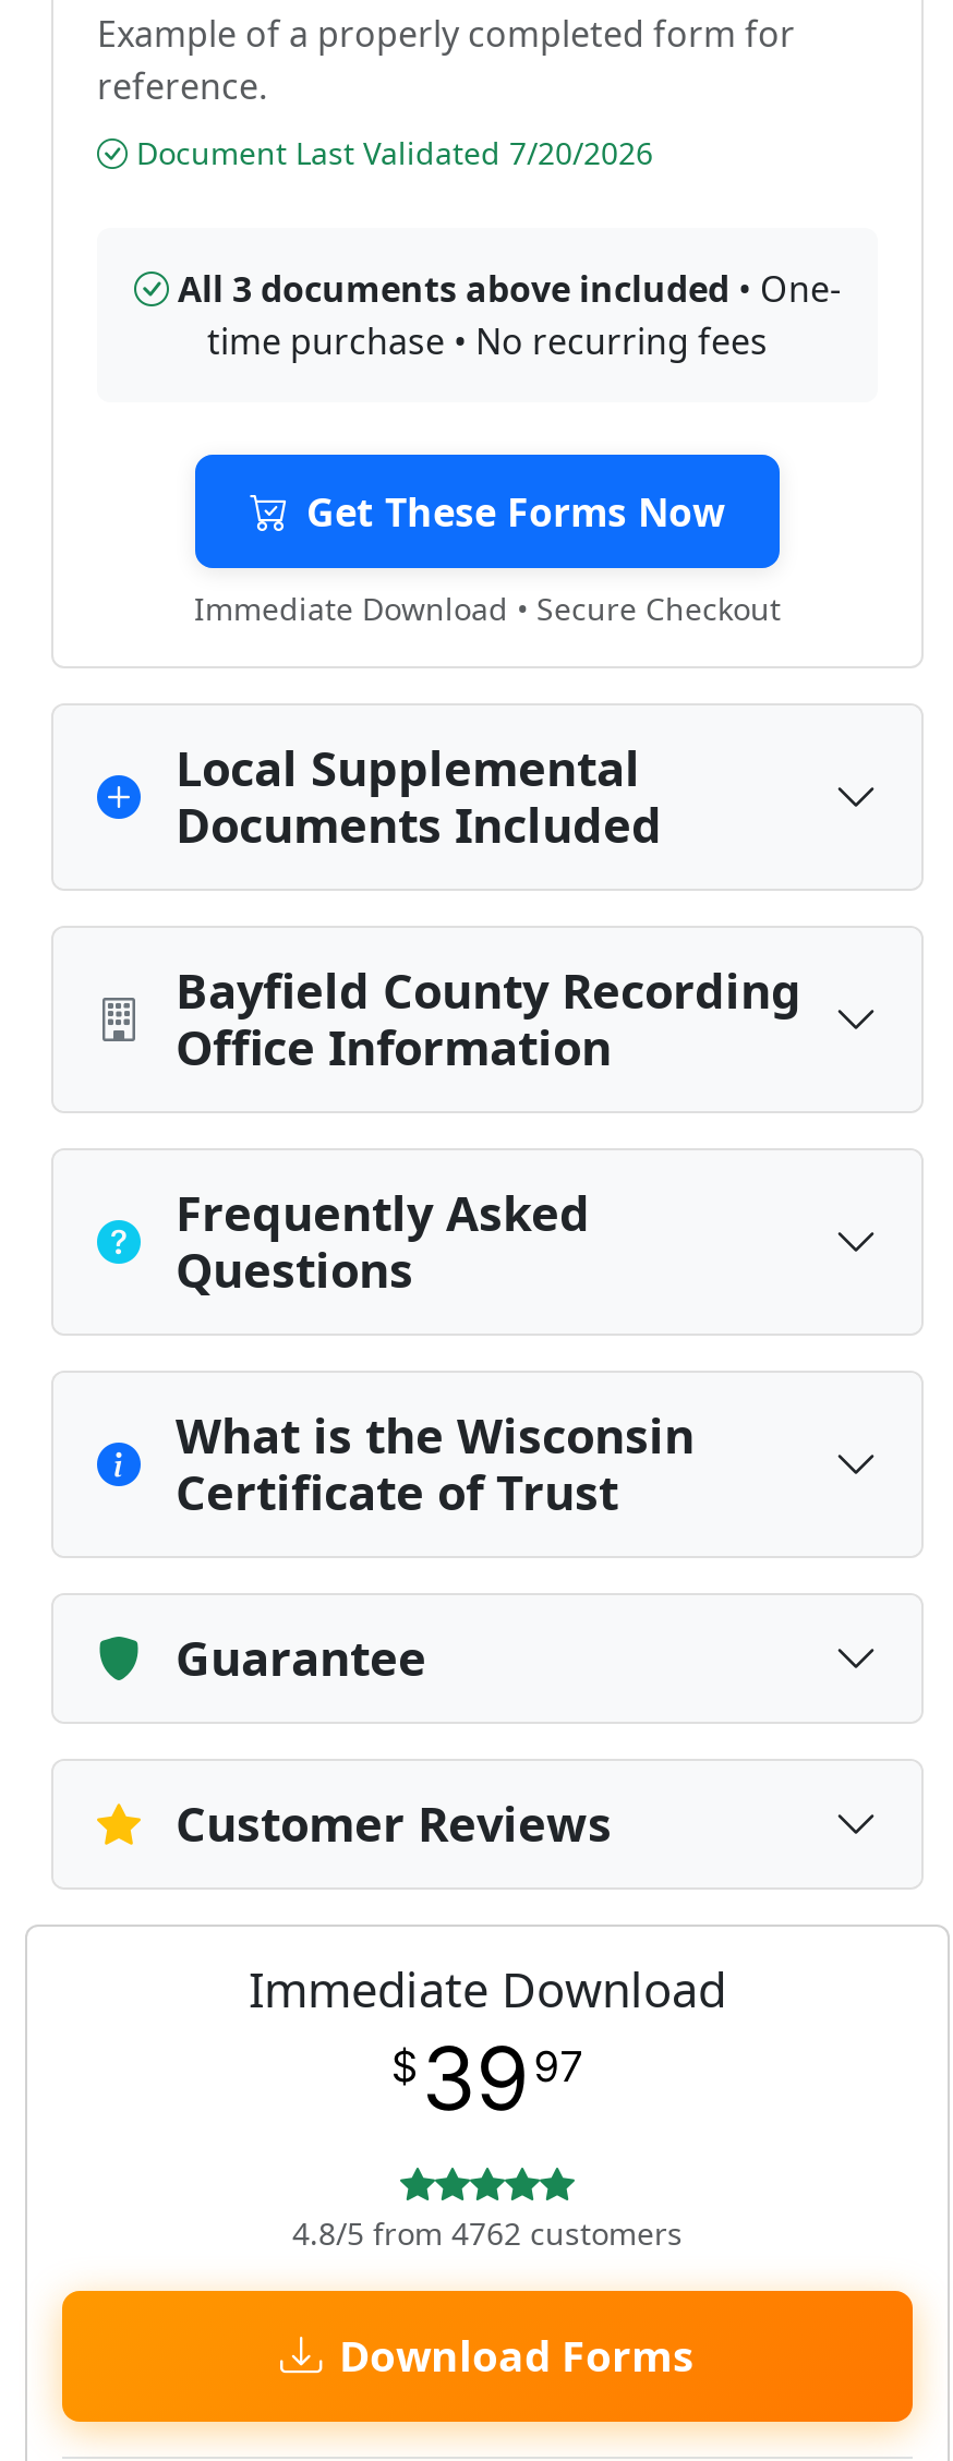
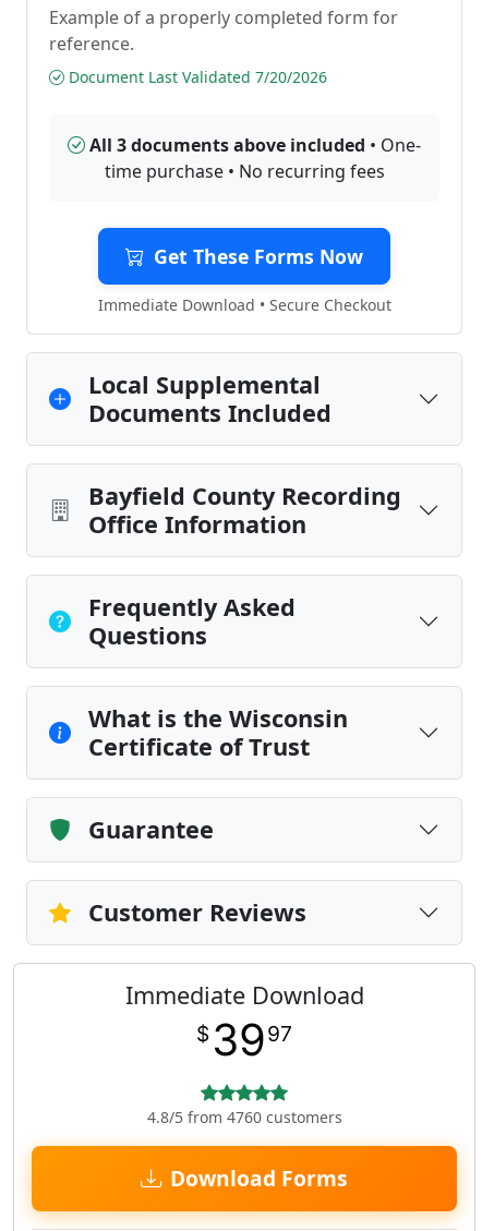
- 4.8/5 from 4762 customers
+ 4.8/5 from 4760 customers
